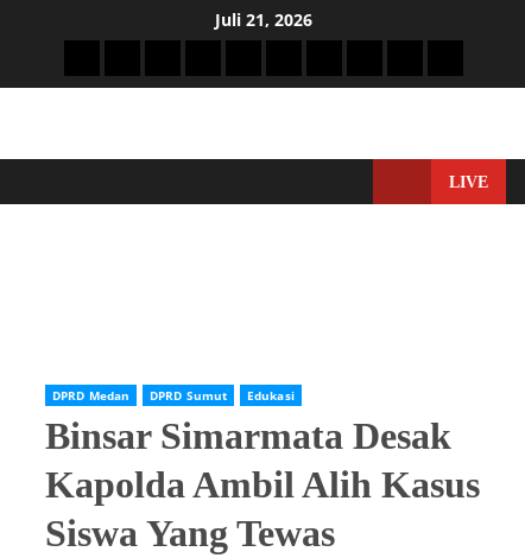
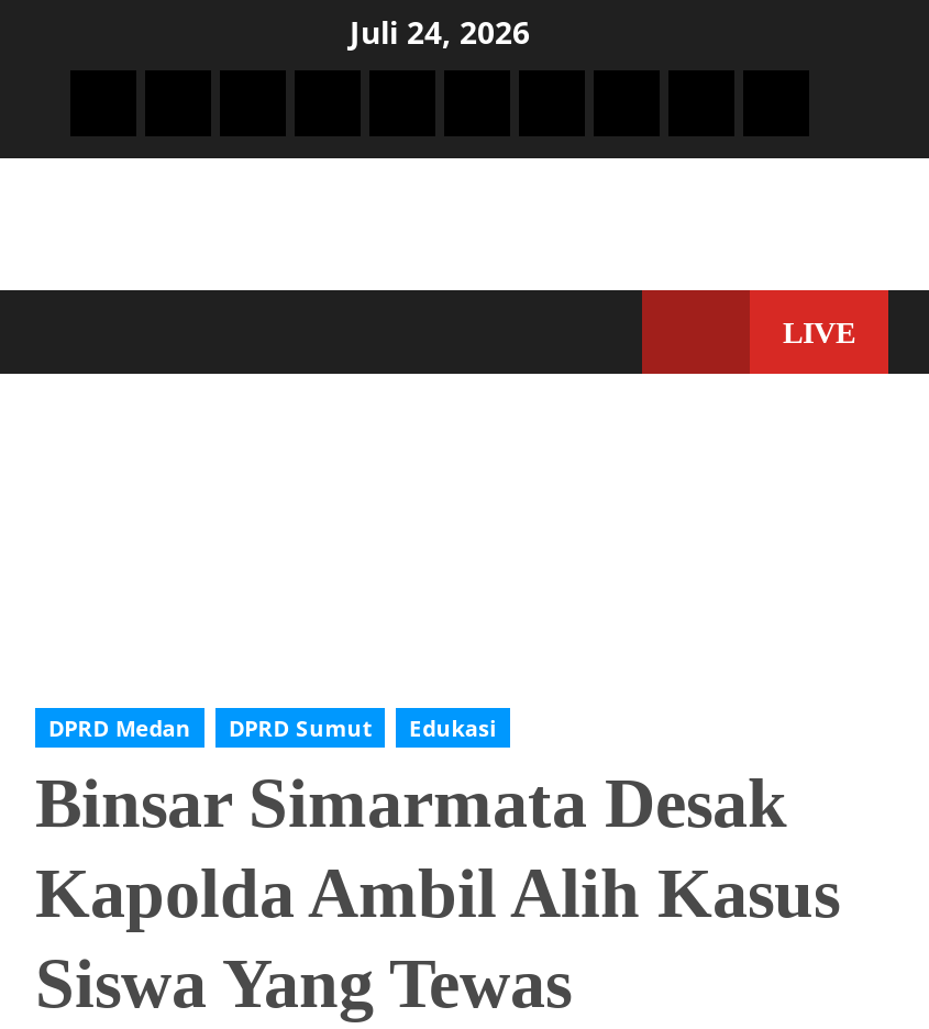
- Juli 21, 2026
+ Juli 24, 2026
